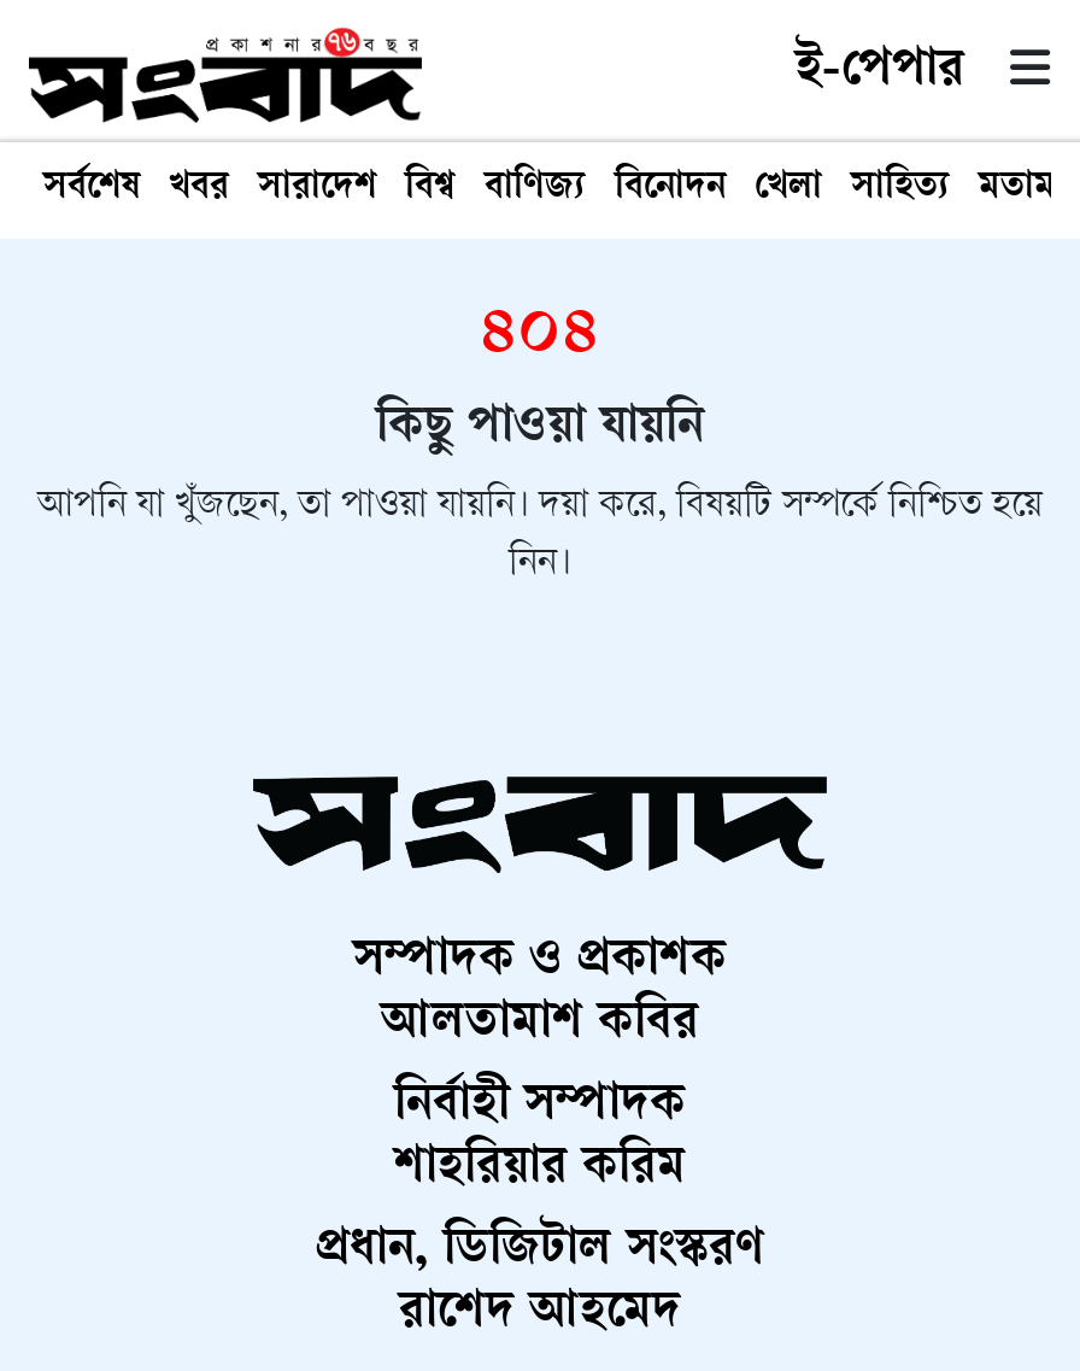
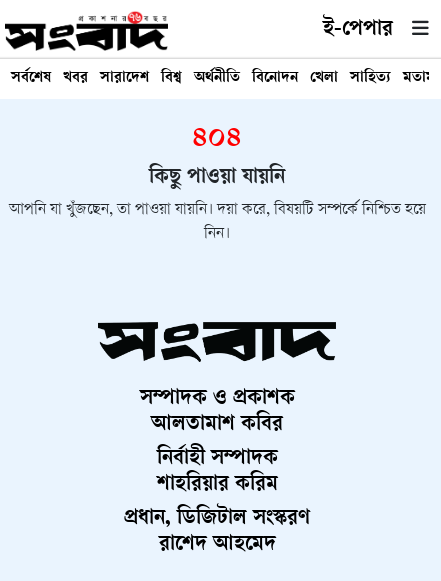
- বাণিজ্য
+ অর্থনীতি
